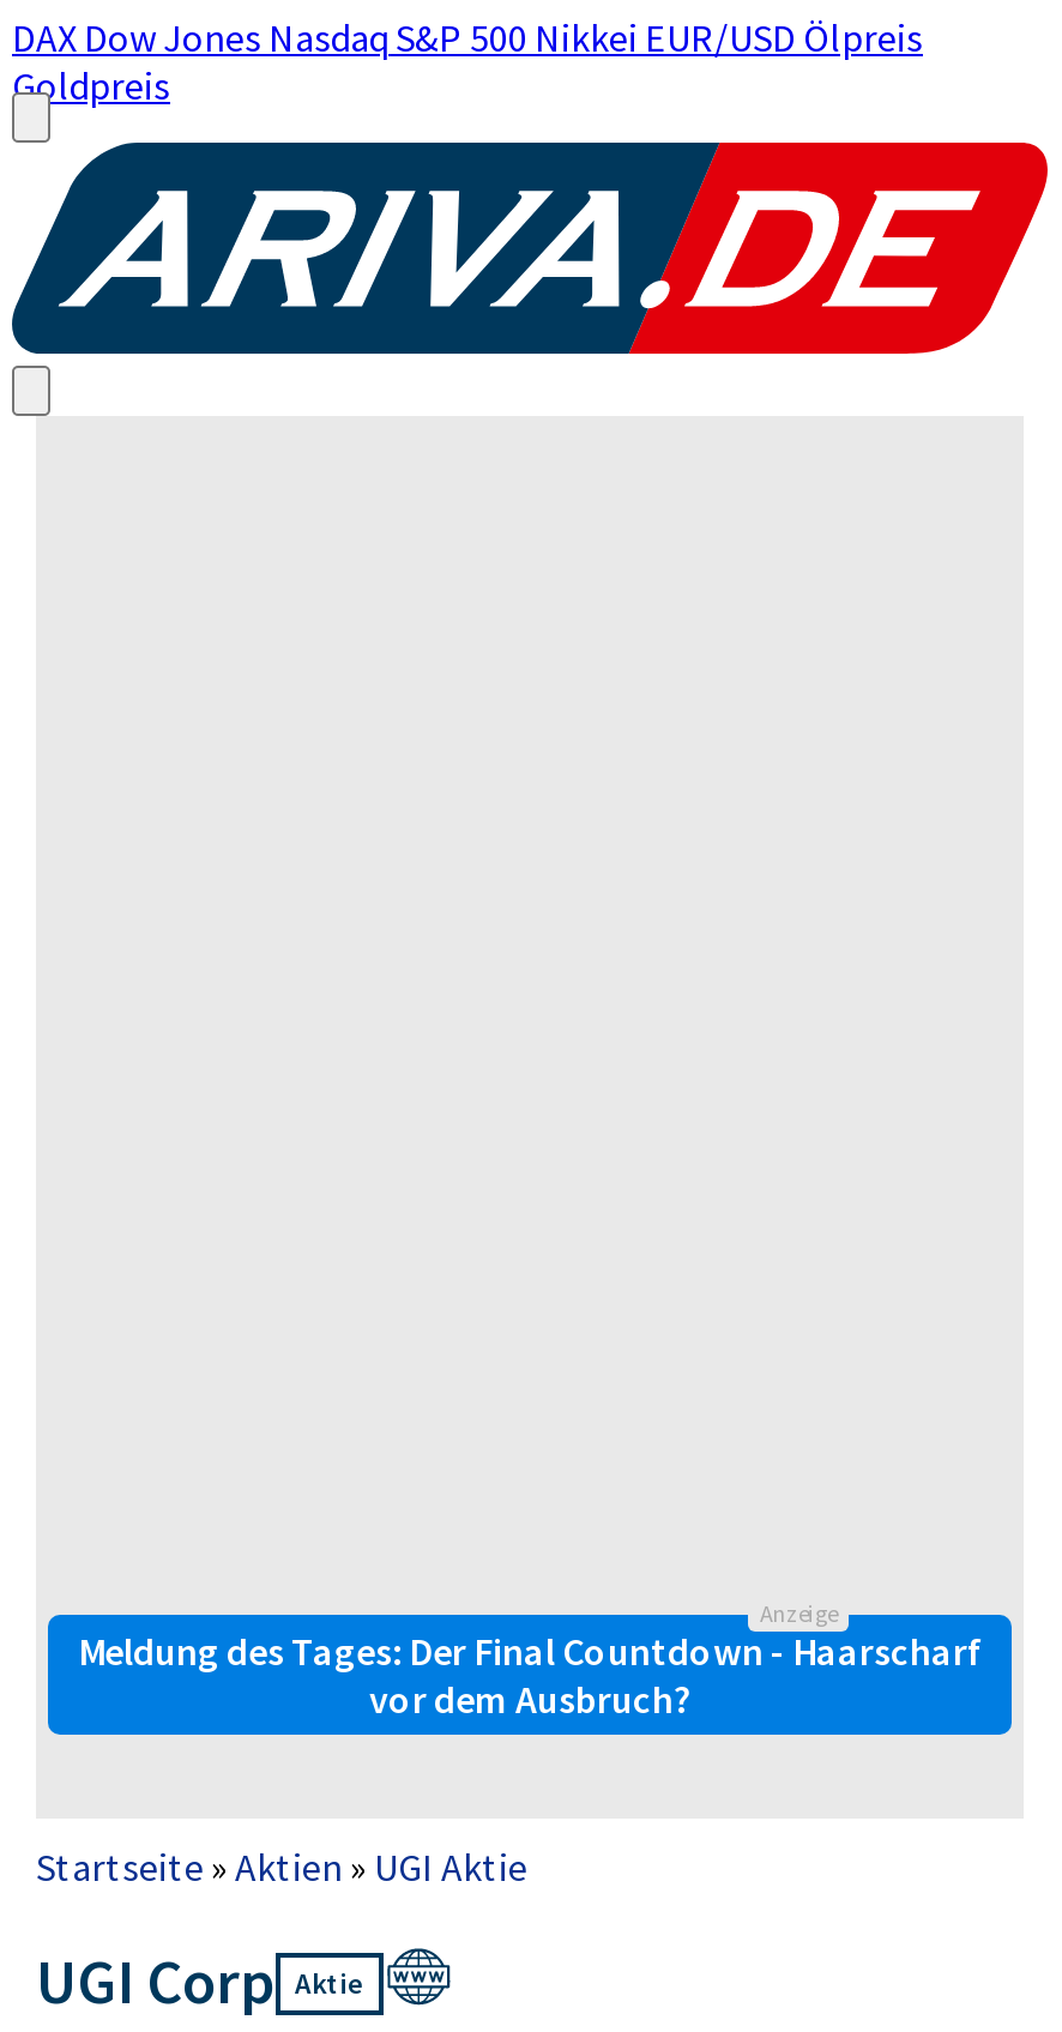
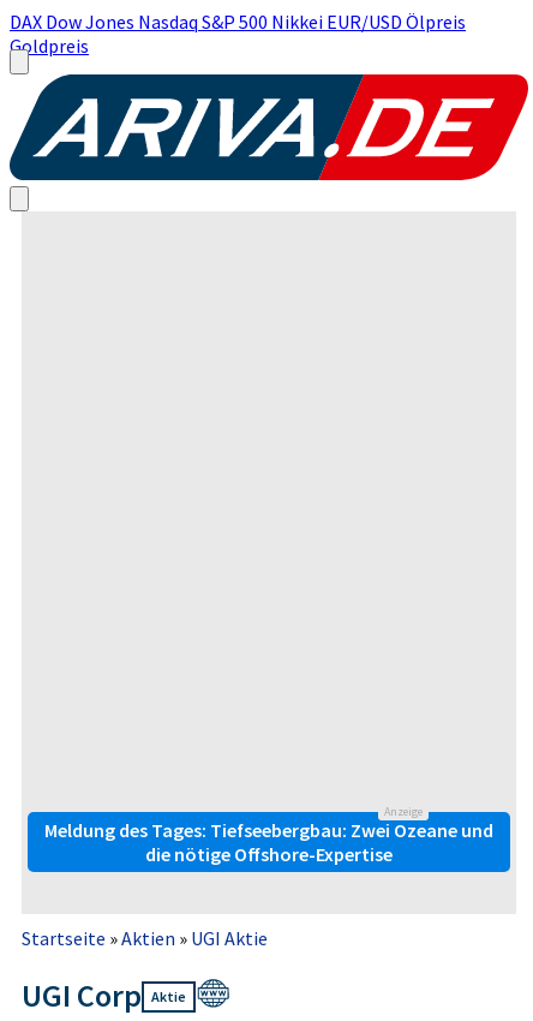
- Meldung des Tages: Der Final Countdown - Haarscharf
- vor dem Ausbruch?
+ Meldung des Tages: Tiefseebergbau: Zwei Ozeane und
+ die nötige Offshore-Expertise
